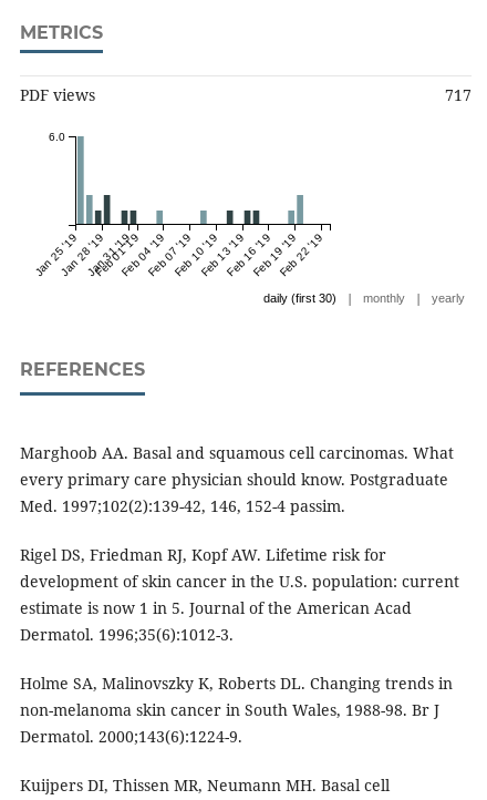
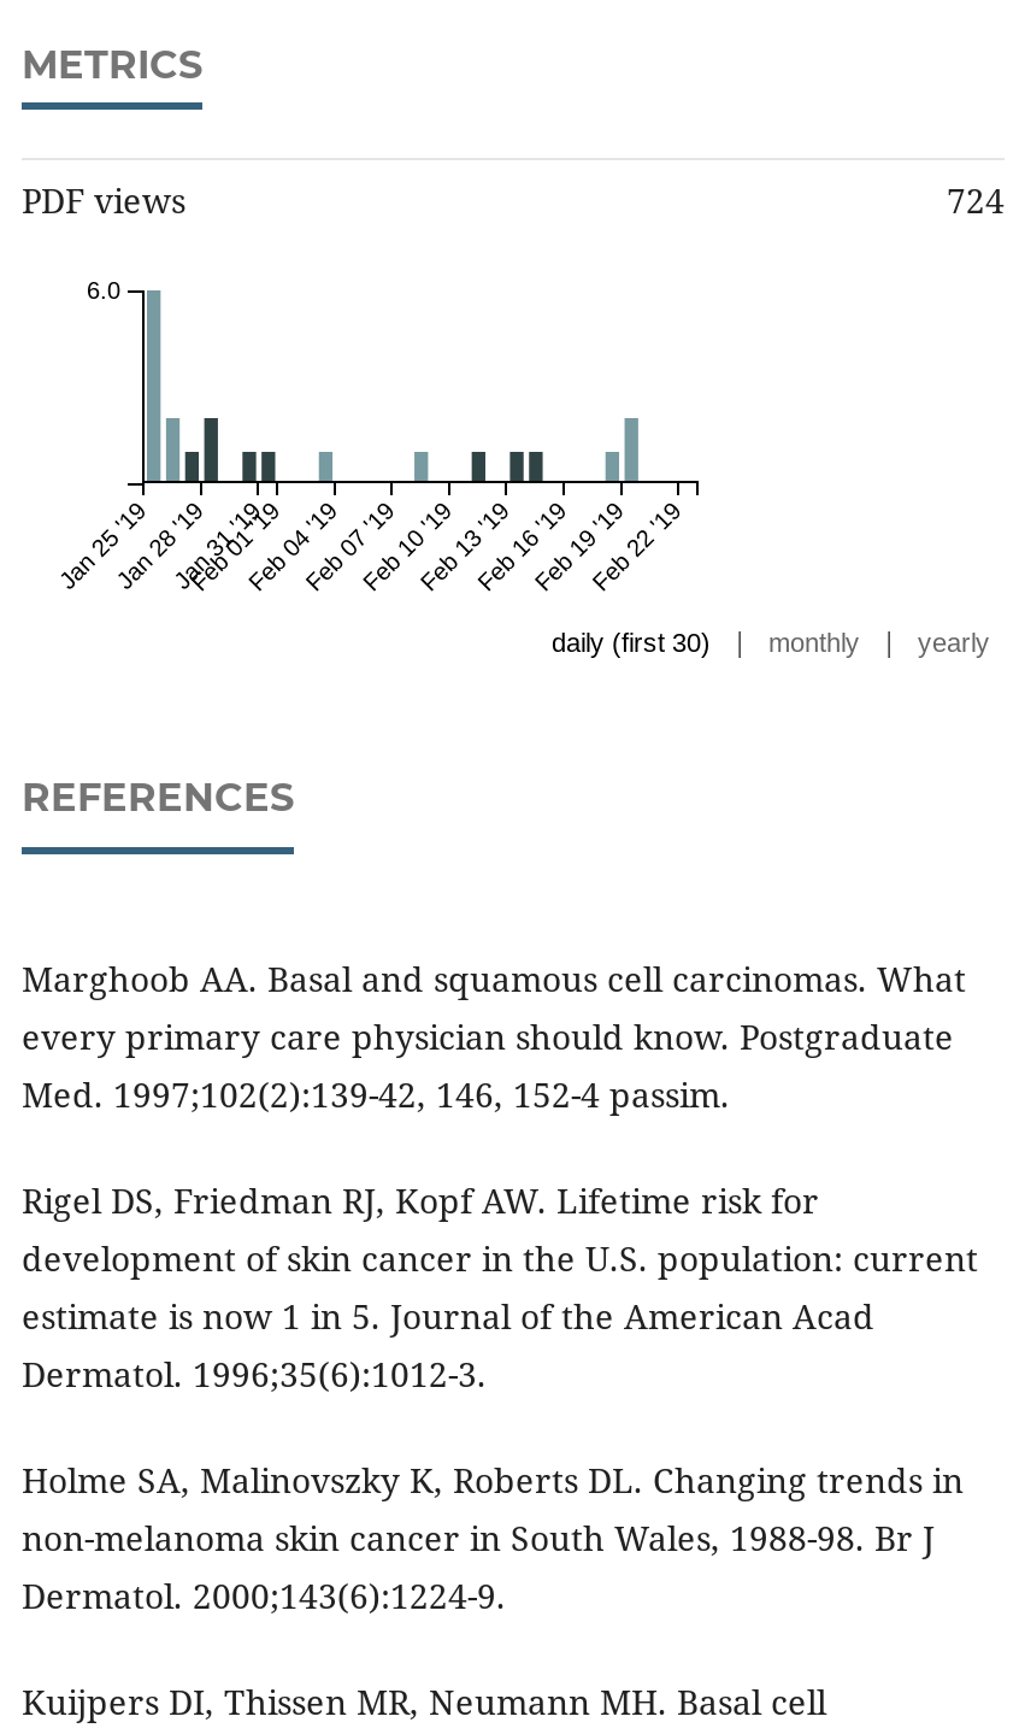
- 717
+ 724
